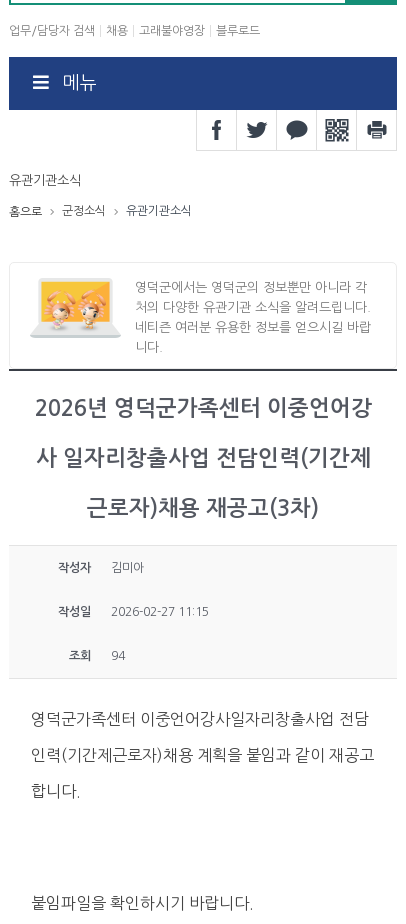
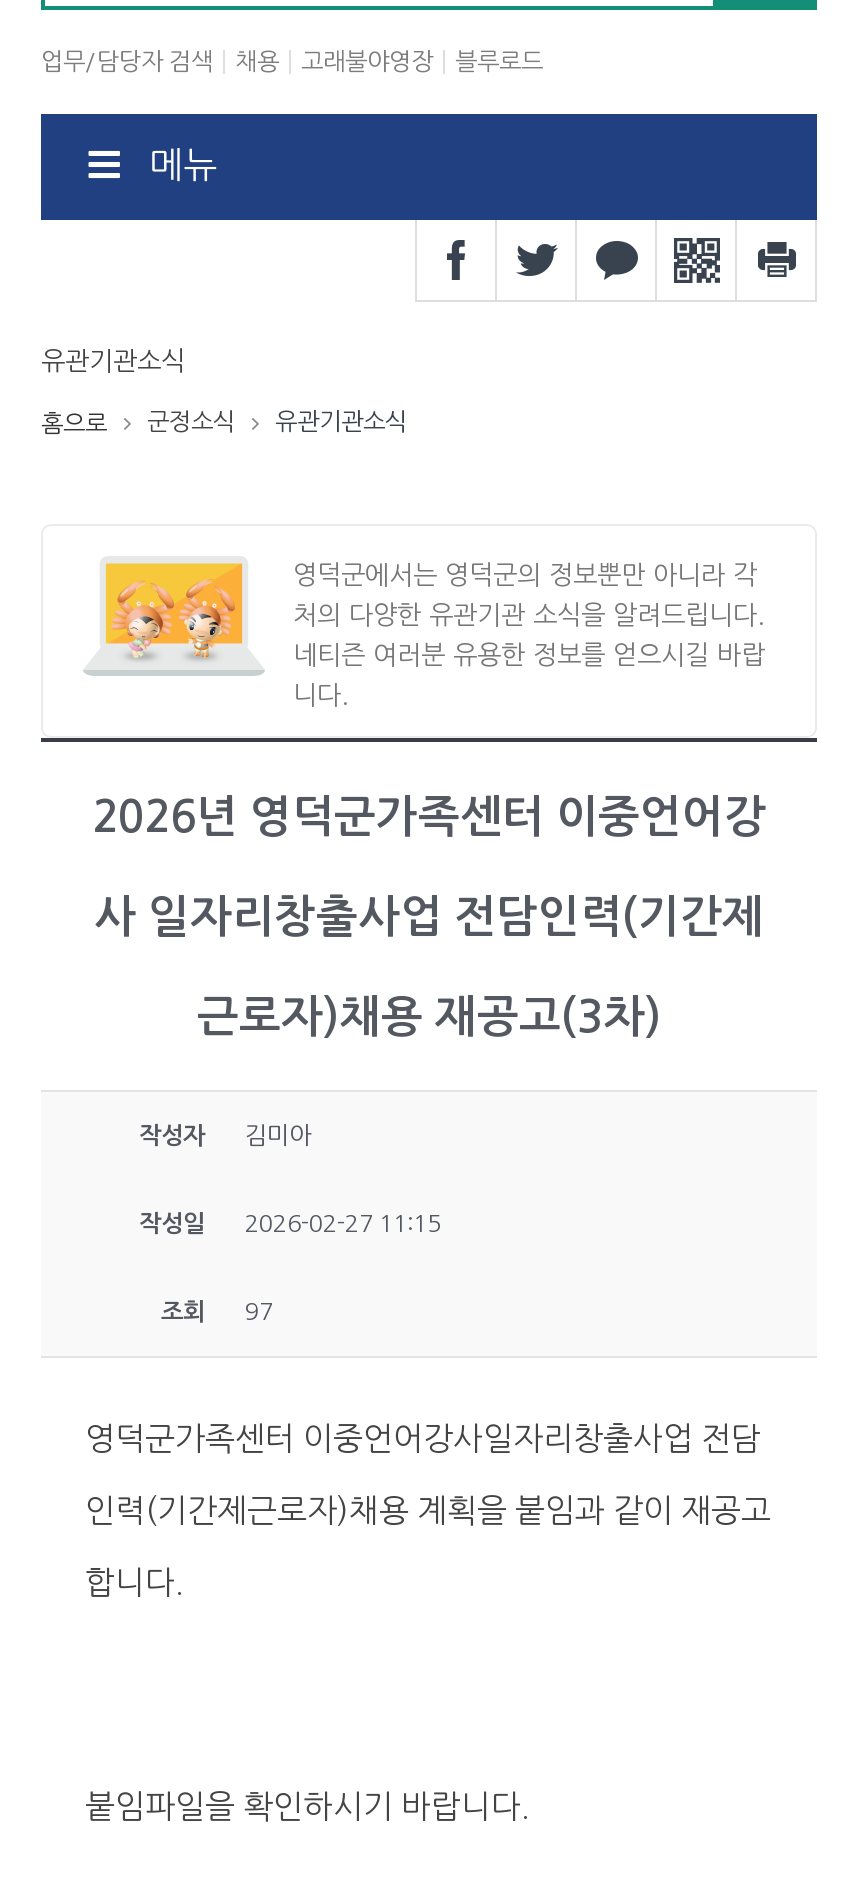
- 조회 94
+ 조회 97
